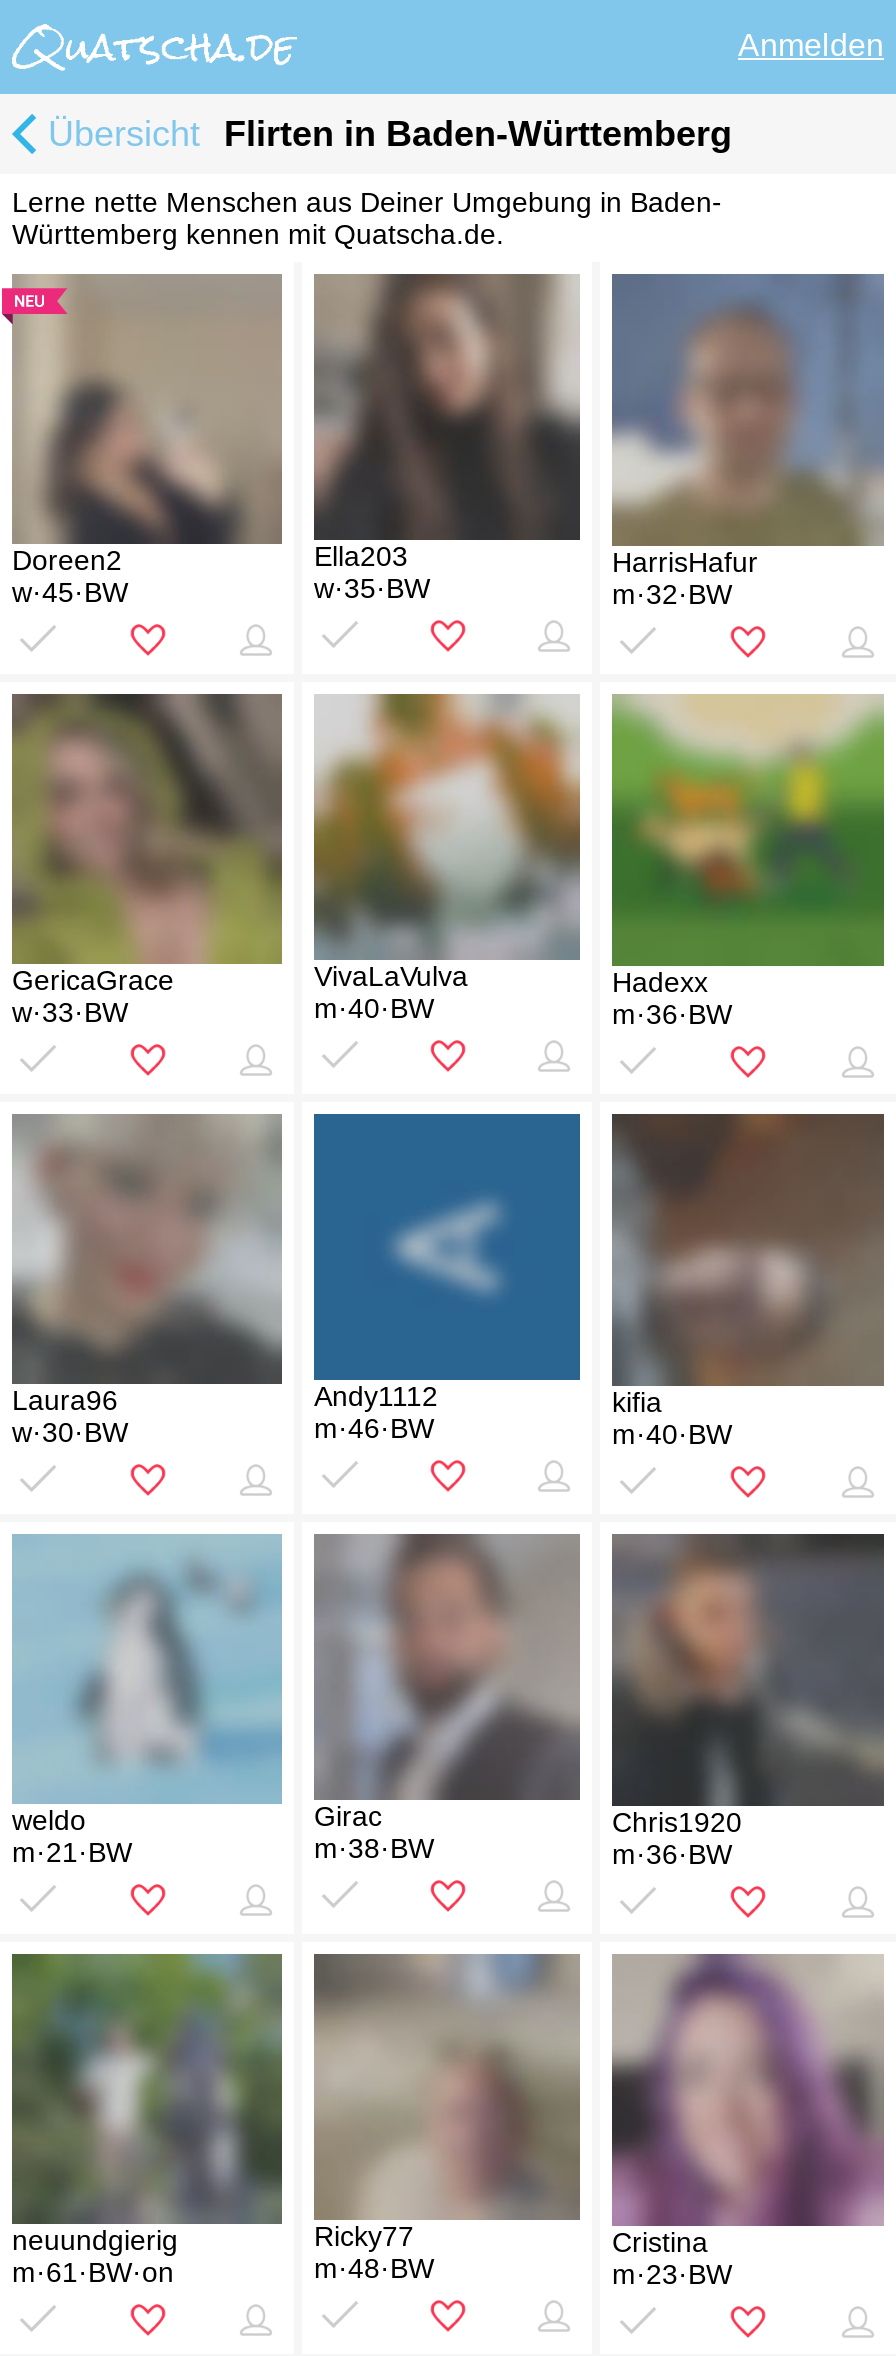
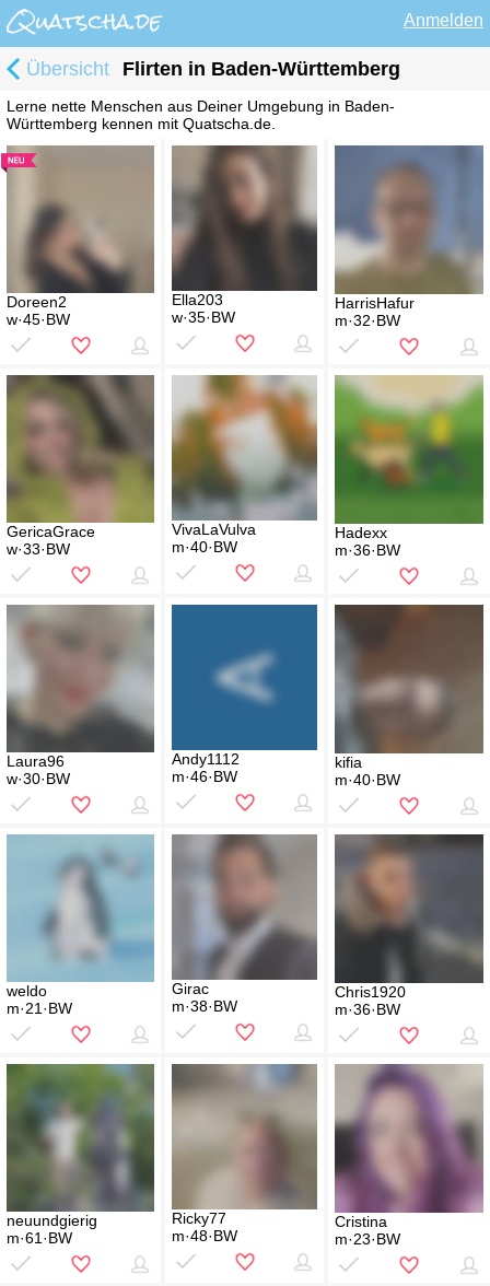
- m·61·BW·on
+ m·61·BW
